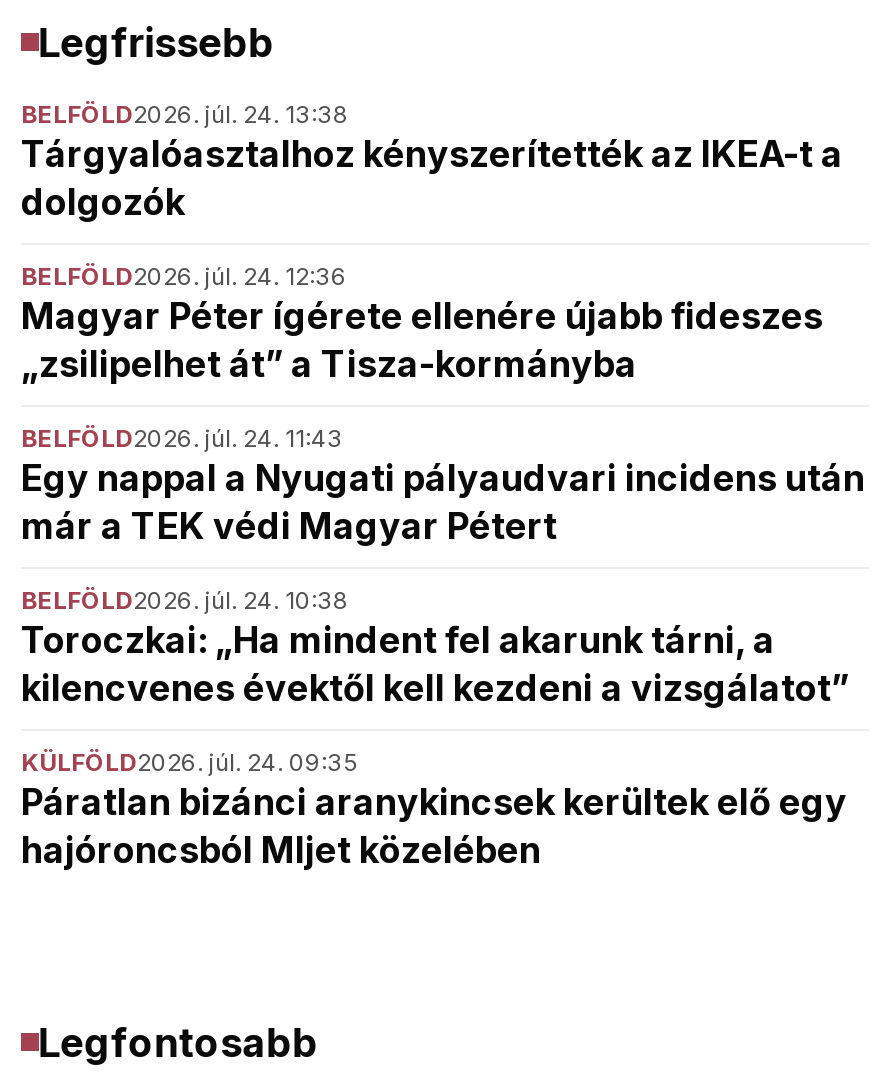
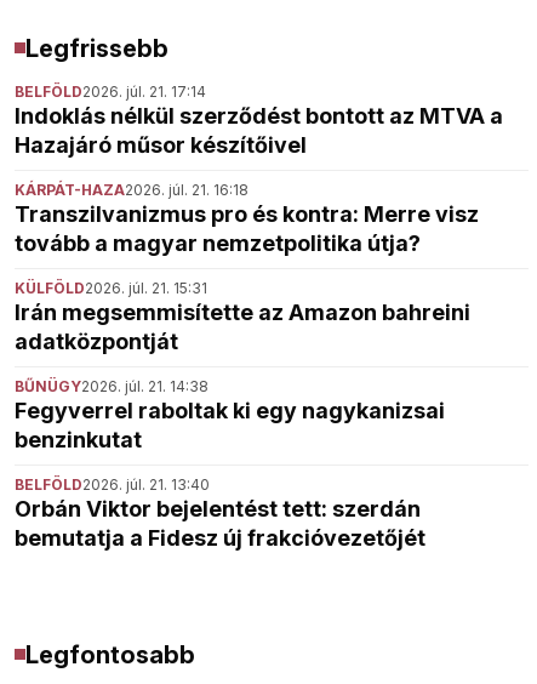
- BELFÖLD2026. júl. 24. 13:38
- Tárgyalóasztalhoz kényszerítették az IKEA-t a
- dolgozók
+ BELFÖLD2026. júl. 21. 17:14
+ Indoklás nélkül szerződést bontott az MTVA a
+ Hazajáró műsor készítőivel

- BELFÖLD2026. júl. 24. 12:36
- Magyar Péter ígérete ellenére újabb fideszes
- „zsilipelhet át” a Tisza-kormányba
+ KÁRPÁT-HAZA2026. júl. 21. 16:18
+ Transzilvanizmus pro és kontra: Merre visz
+ tovább a magyar nemzetpolitika útja?

- BELFÖLD2026. júl. 24. 11:43
- Egy nappal a Nyugati pályaudvari incidens után
- már a TEK védi Magyar Pétert
+ KÜLFÖLD2026. júl. 21. 15:31
+ Irán megsemmisítette az Amazon bahreini
+ adatközpontját

- BELFÖLD2026. júl. 24. 10:38
- Toroczkai: „Ha mindent fel akarunk tárni, a
- kilencvenes évektől kell kezdeni a vizsgálatot”
+ BŰNÜGY2026. júl. 21. 14:38
+ Fegyverrel raboltak ki egy nagykanizsai
+ benzinkutat

- KÜLFÖLD2026. júl. 24. 09:35
- Páratlan bizánci aranykincsek kerültek elő egy
- hajóroncsból Mljet közelében
+ BELFÖLD2026. júl. 21. 13:40
+ Orbán Viktor bejelentést tett: szerdán
+ bemutatja a Fidesz új frakcióvezetőjét
